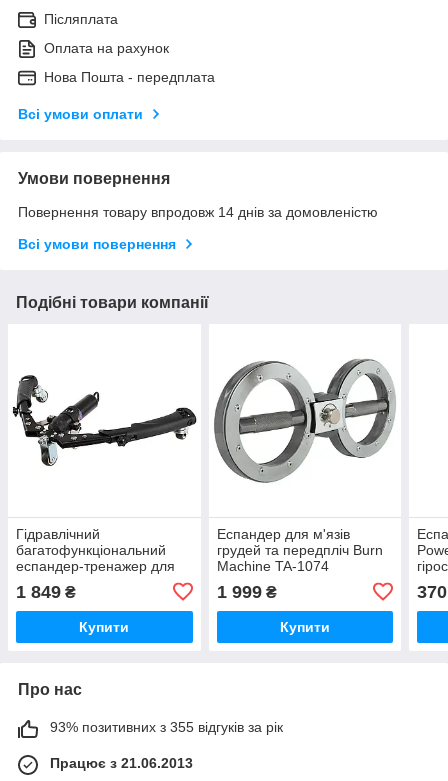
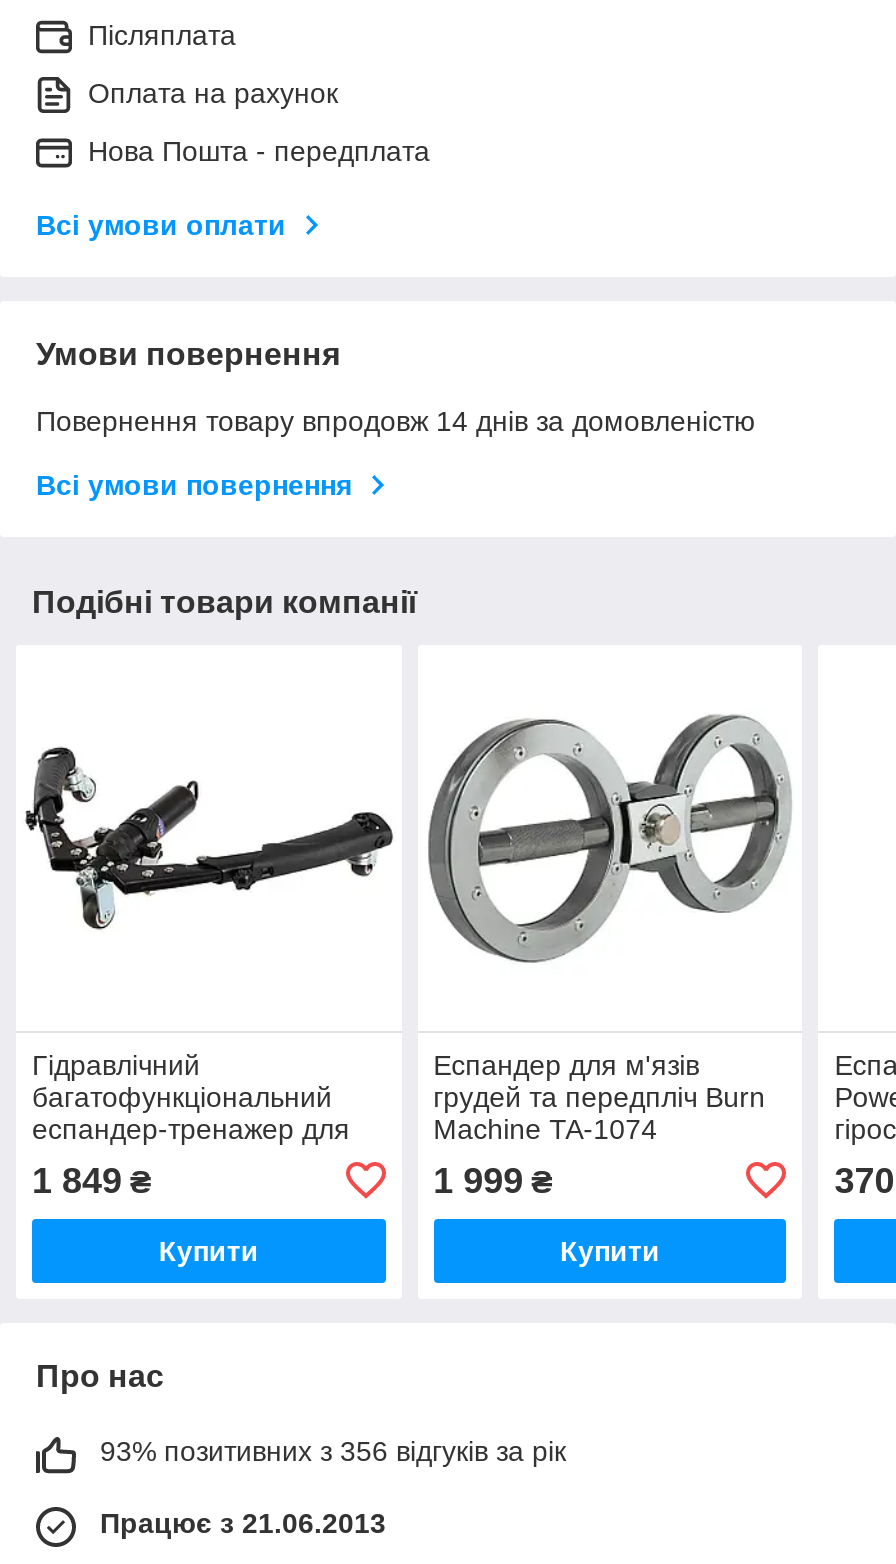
- 93% позитивних з 355 відгуків за рік
+ 93% позитивних з 356 відгуків за рік
